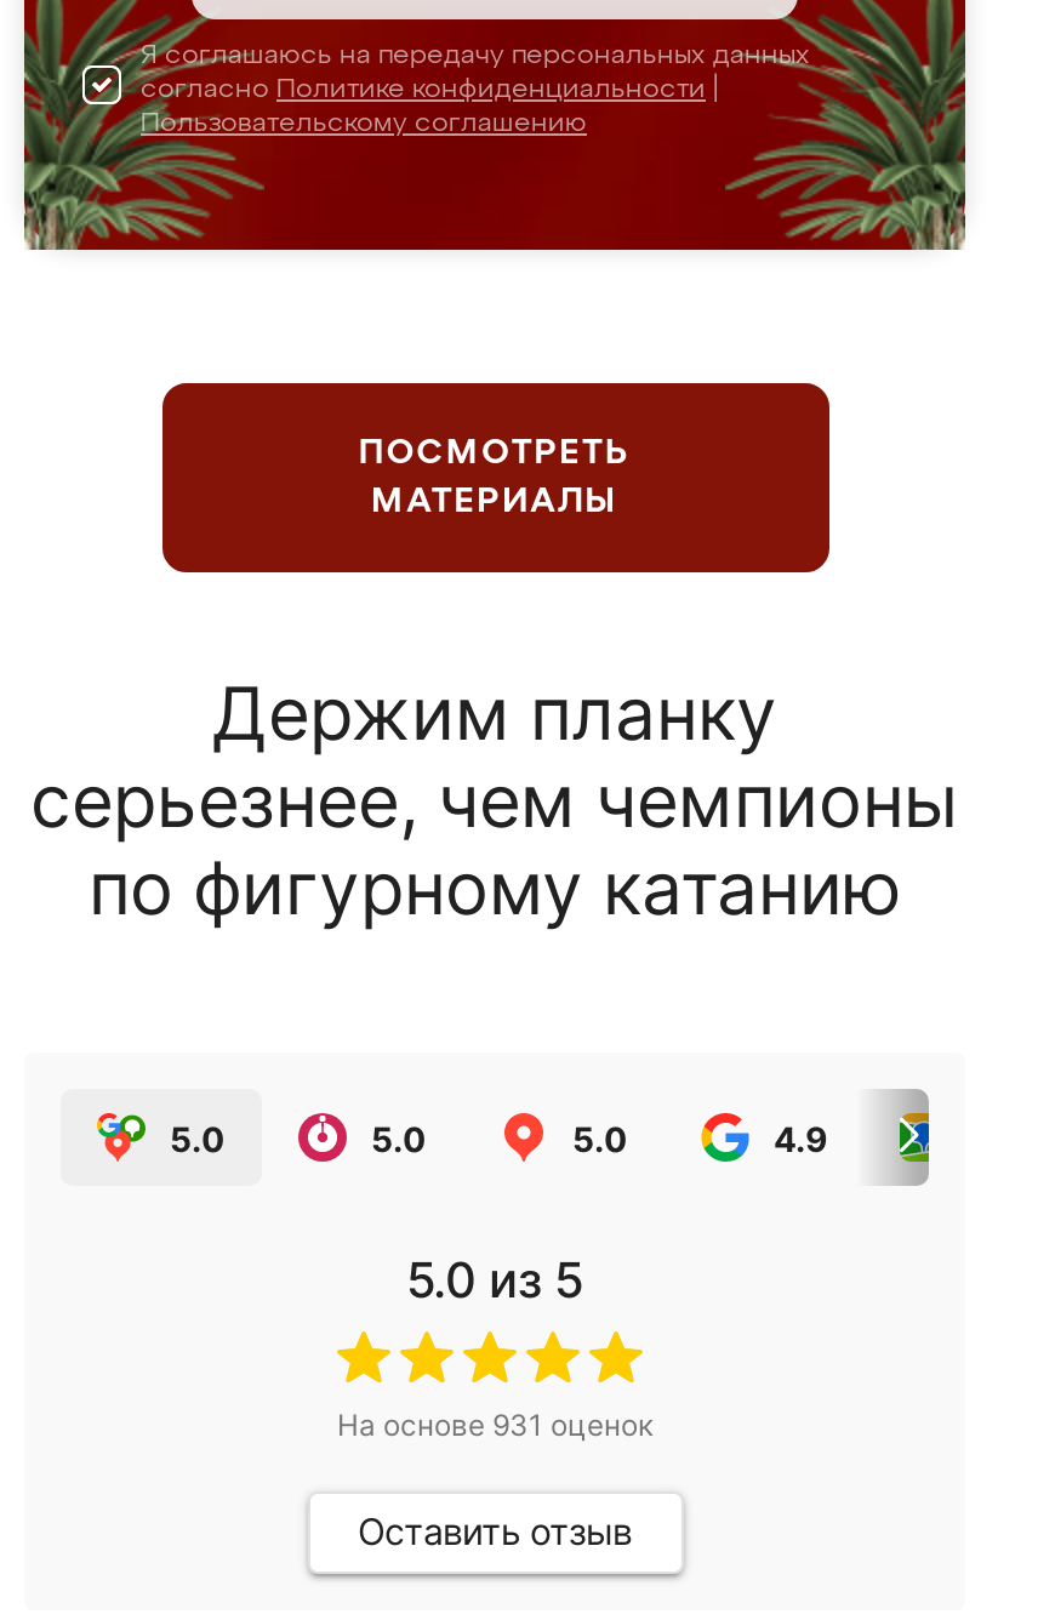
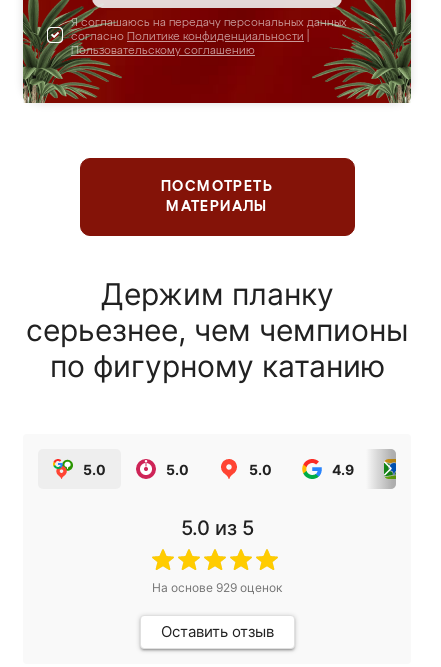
- На основе 931 оценок
+ На основе 929 оценок
